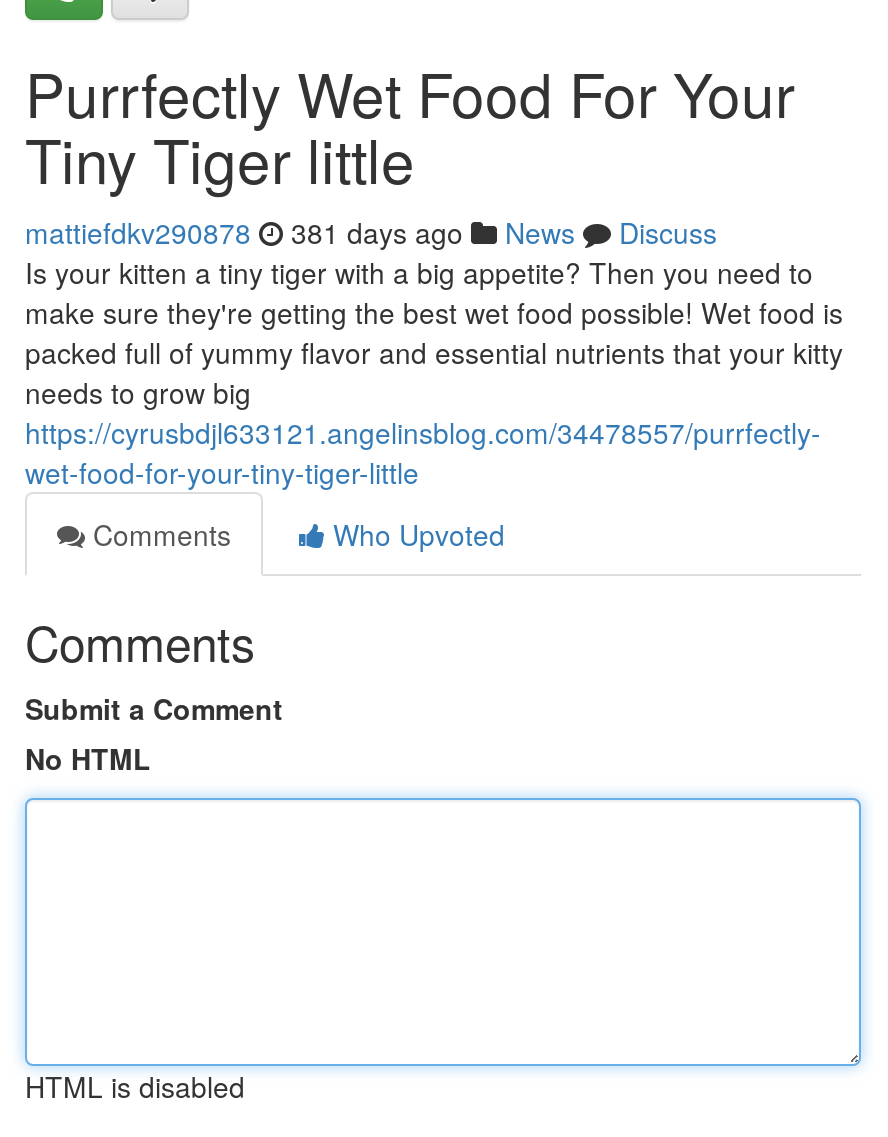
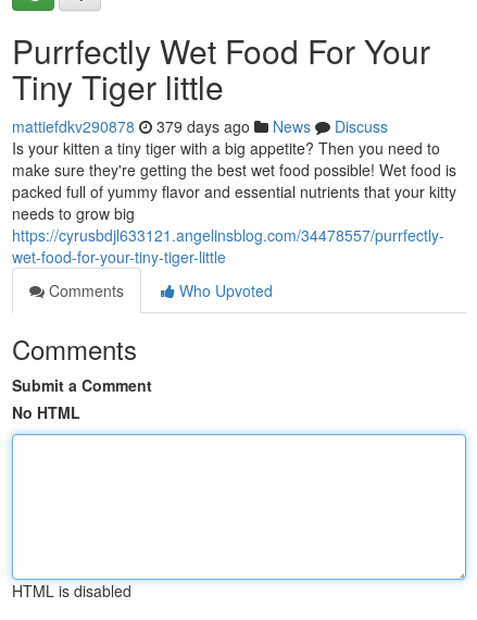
- mattiefdkv290878 381 days ago News Discuss
+ mattiefdkv290878 379 days ago News Discuss
